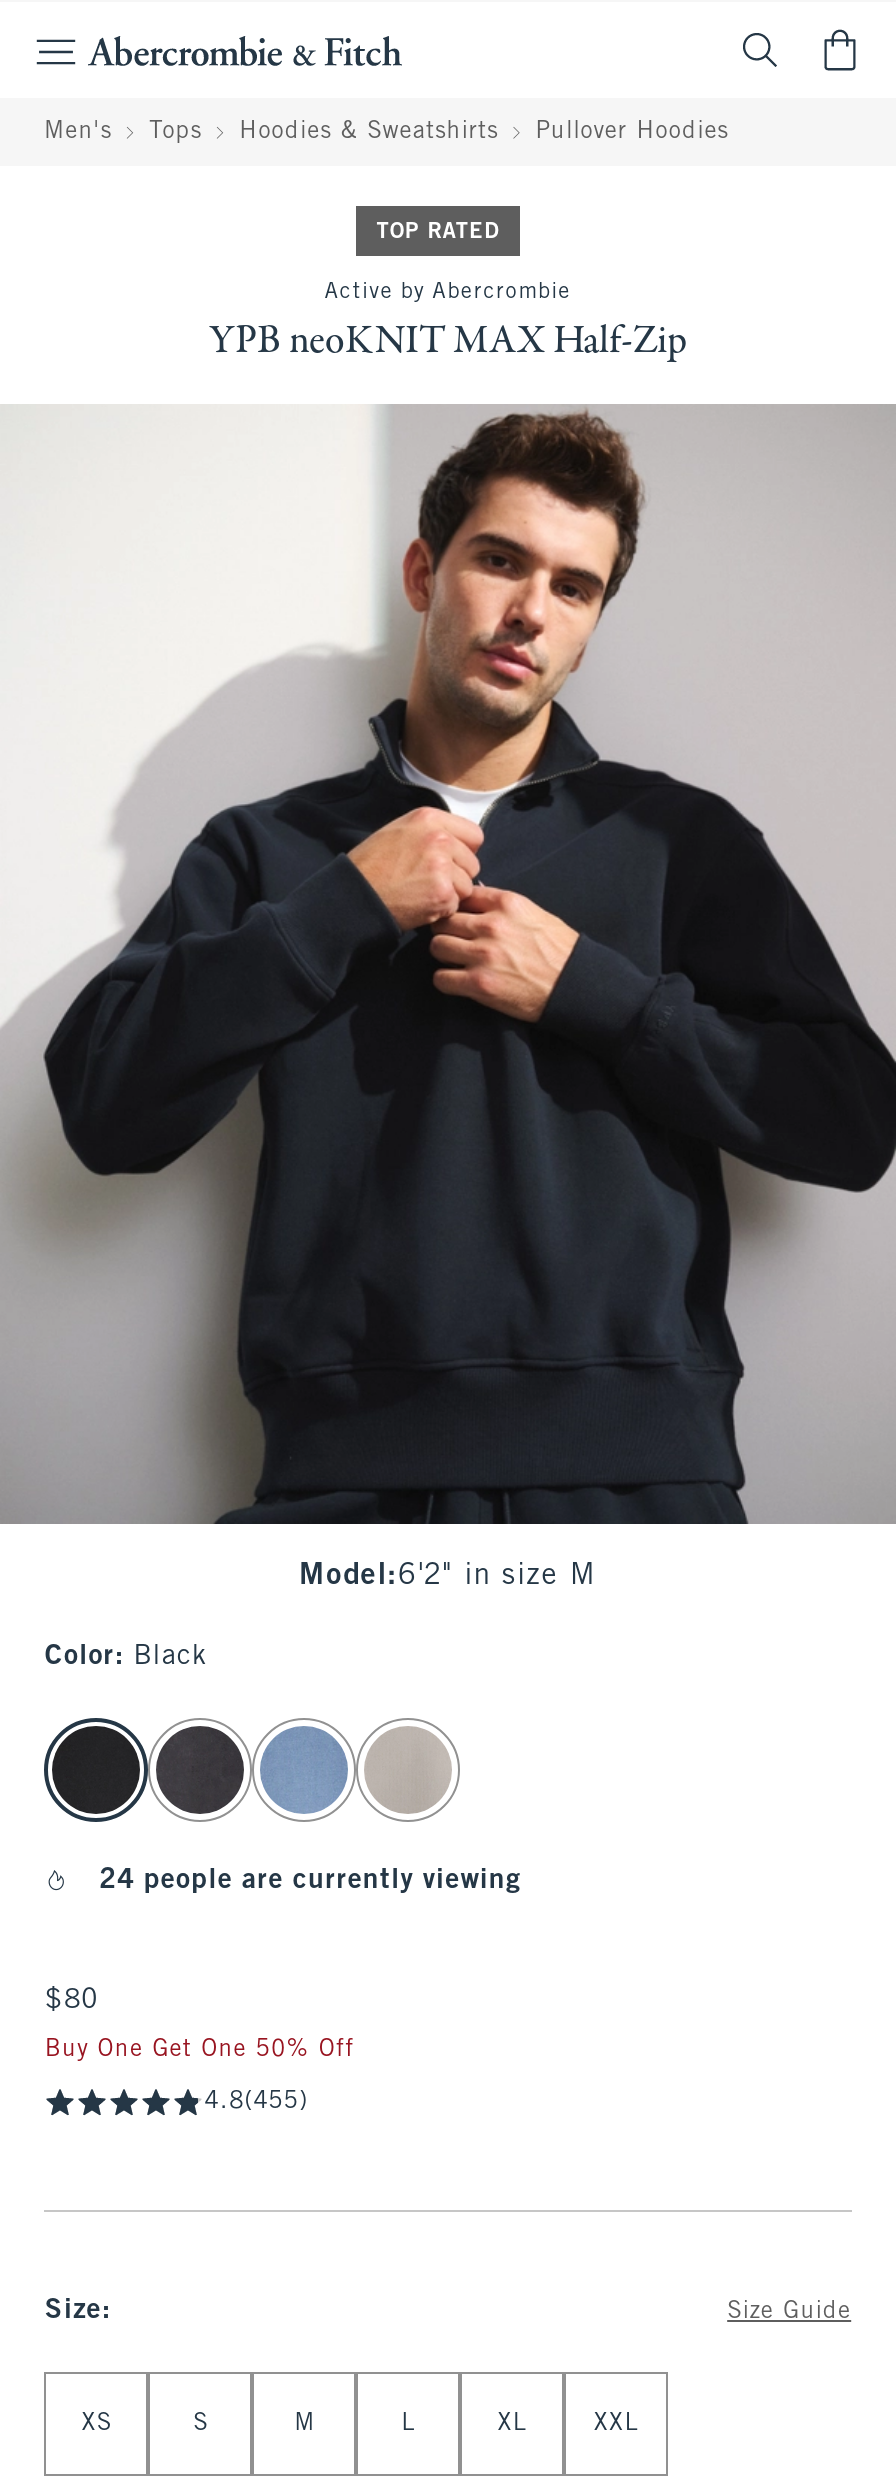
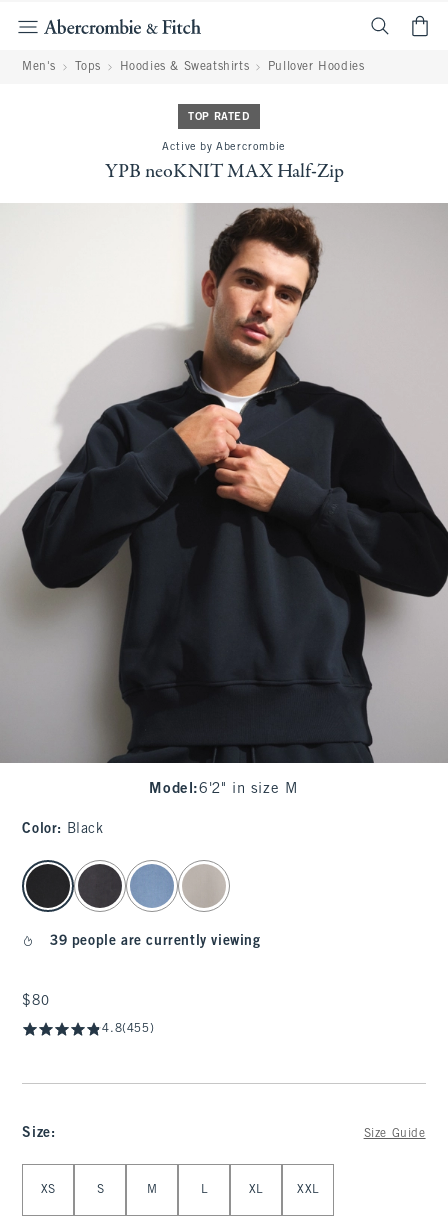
- 24 people are currently viewing
+ 39 people are currently viewing

- Buy One Get One 50% Off
